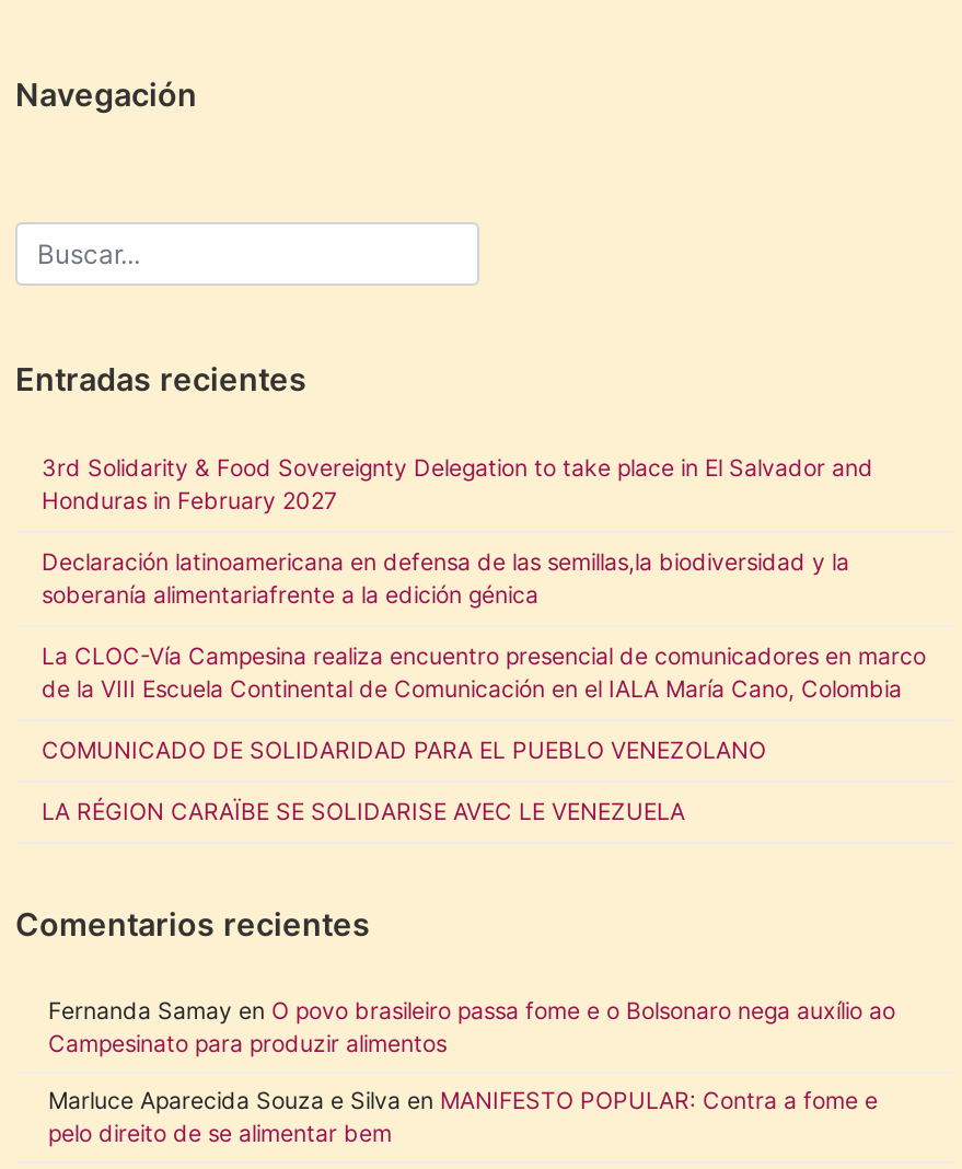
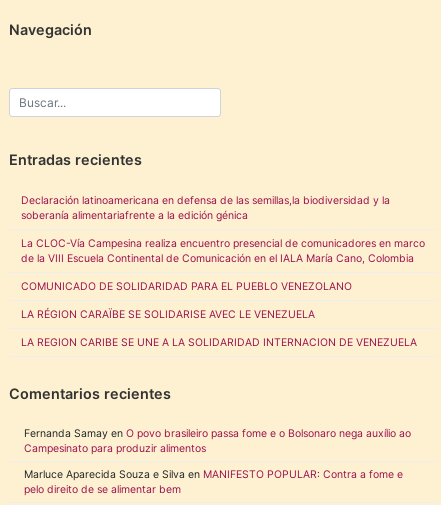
- 3rd Solidarity & Food Sovereignty Delegation to take place in El Salvador and
- Honduras in February 2027

moved up: Declaración latinoamericana en defensa de las semillas,la biodiversidad y la | soberanía alimentariafrente a la edición génica | La CLOC-Vía Campesina realiza encuentro presencial de comunicadores en marco | de la VIII Escuela Continental de Comunicación en el IALA María Cano, Colombia | COMUNICADO DE SOLIDARIDAD PARA EL PUEBLO VENEZOLANO | LA RÉGION CARAÏBE SE SOLIDARISE AVEC LE VENEZUELA

+ LA REGION CARIBE SE UNE A LA SOLIDARIDAD INTERNACION DE VENEZUELA
